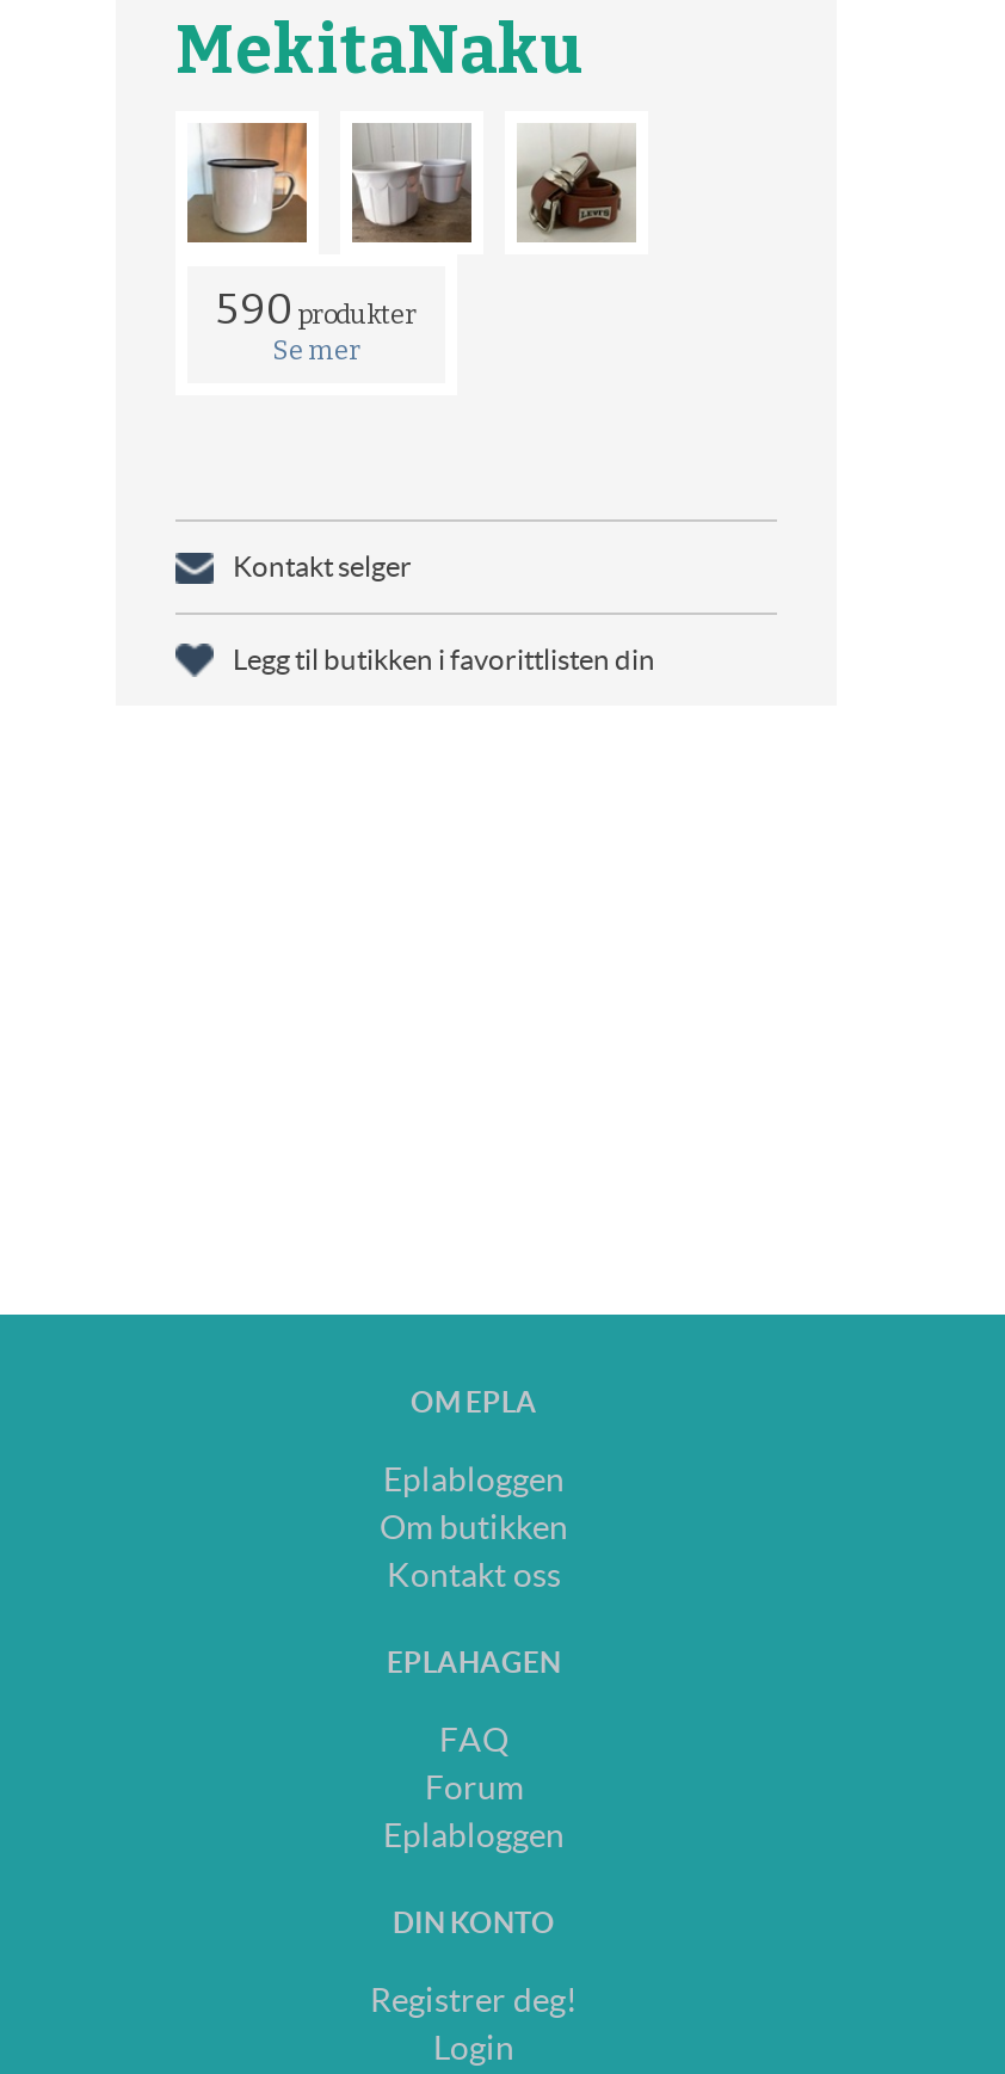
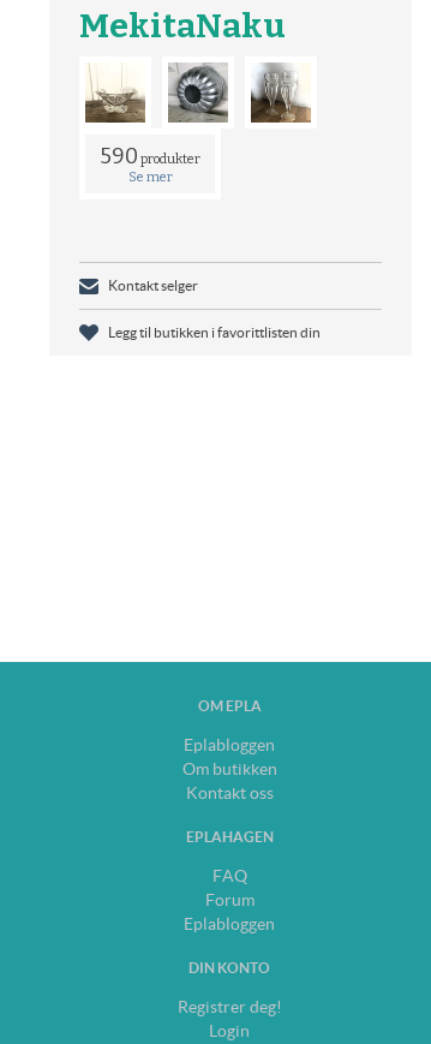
- [image]
+ [image]

- [image]
+ [image]

- [image]
+ [image]
